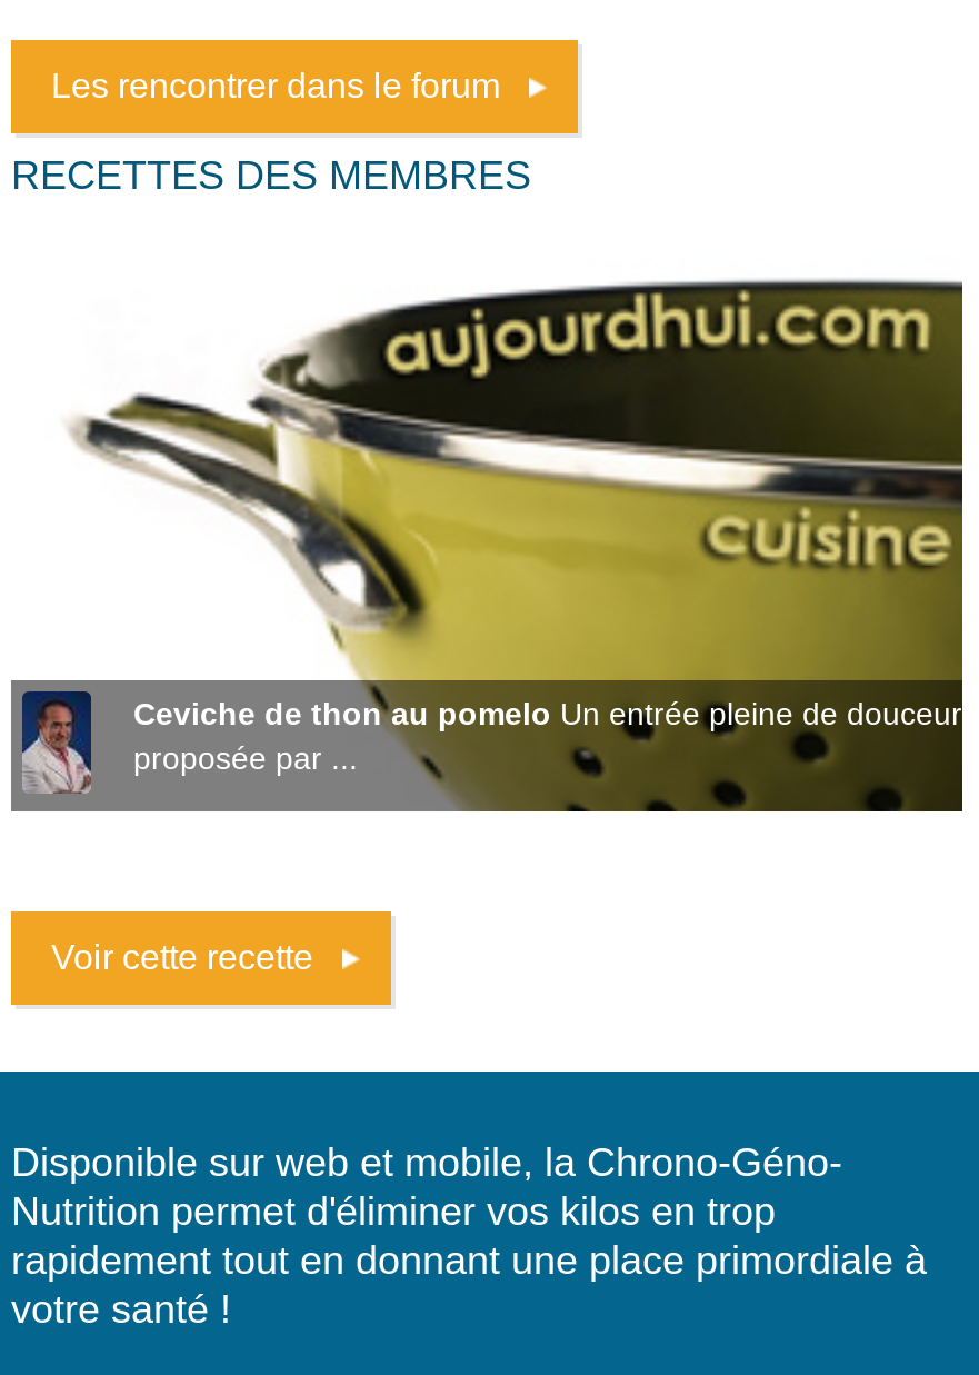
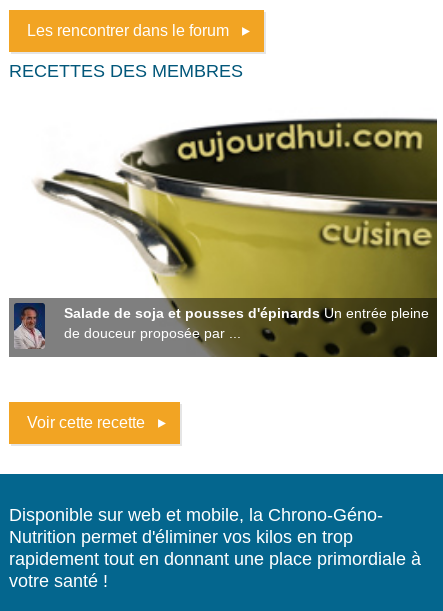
- Ceviche de thon au pomelo Un entrée pleine de douceur
- proposée par ...
+ Salade de soja et pousses d'épinards Un entrée pleine
+ de douceur proposée par ...
